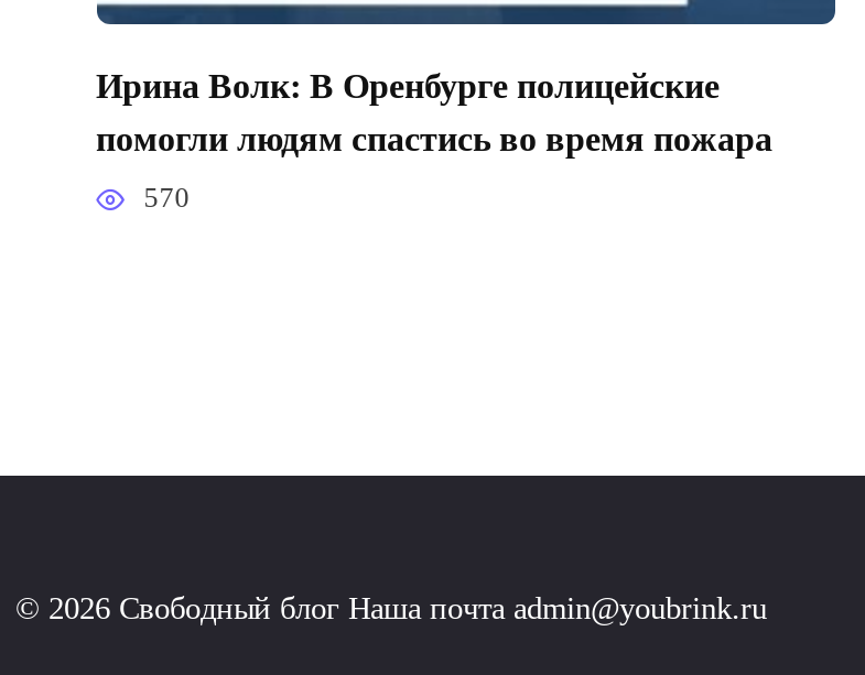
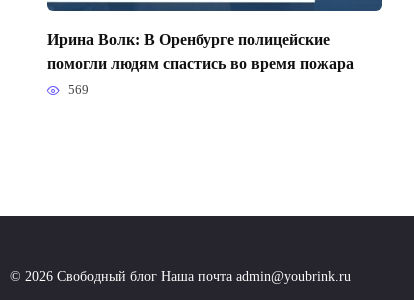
- 570
+ 569
